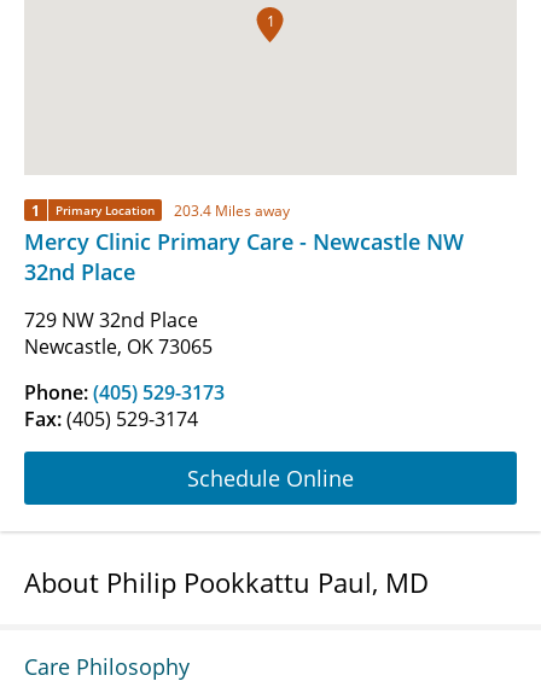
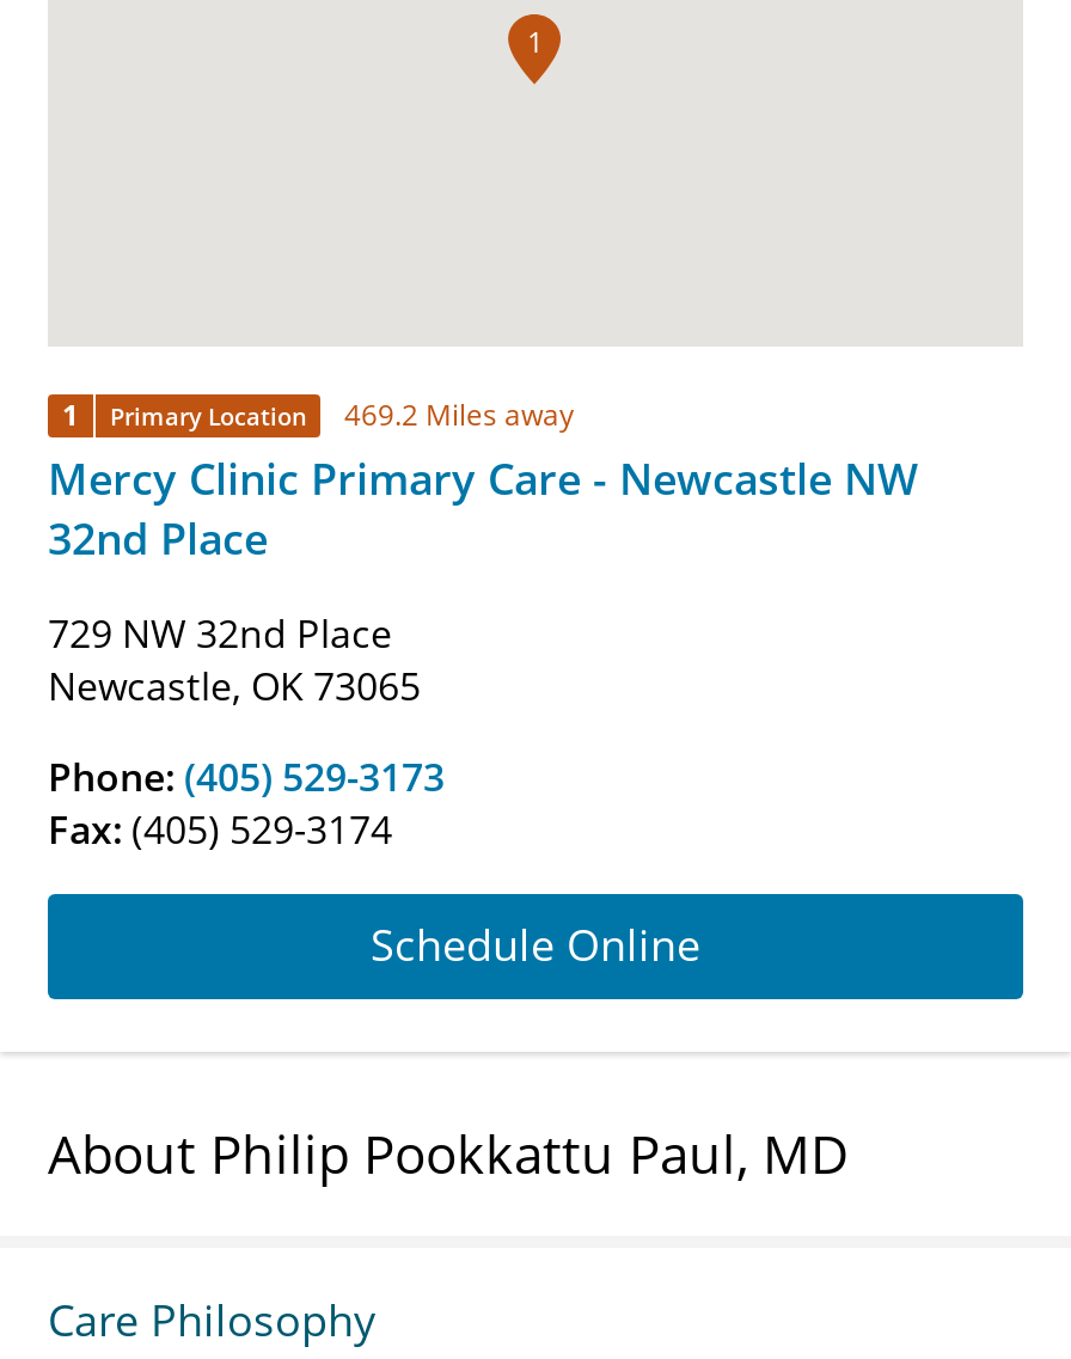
- 1 Primary Location 203.4 Miles away
+ 1 Primary Location 469.2 Miles away
